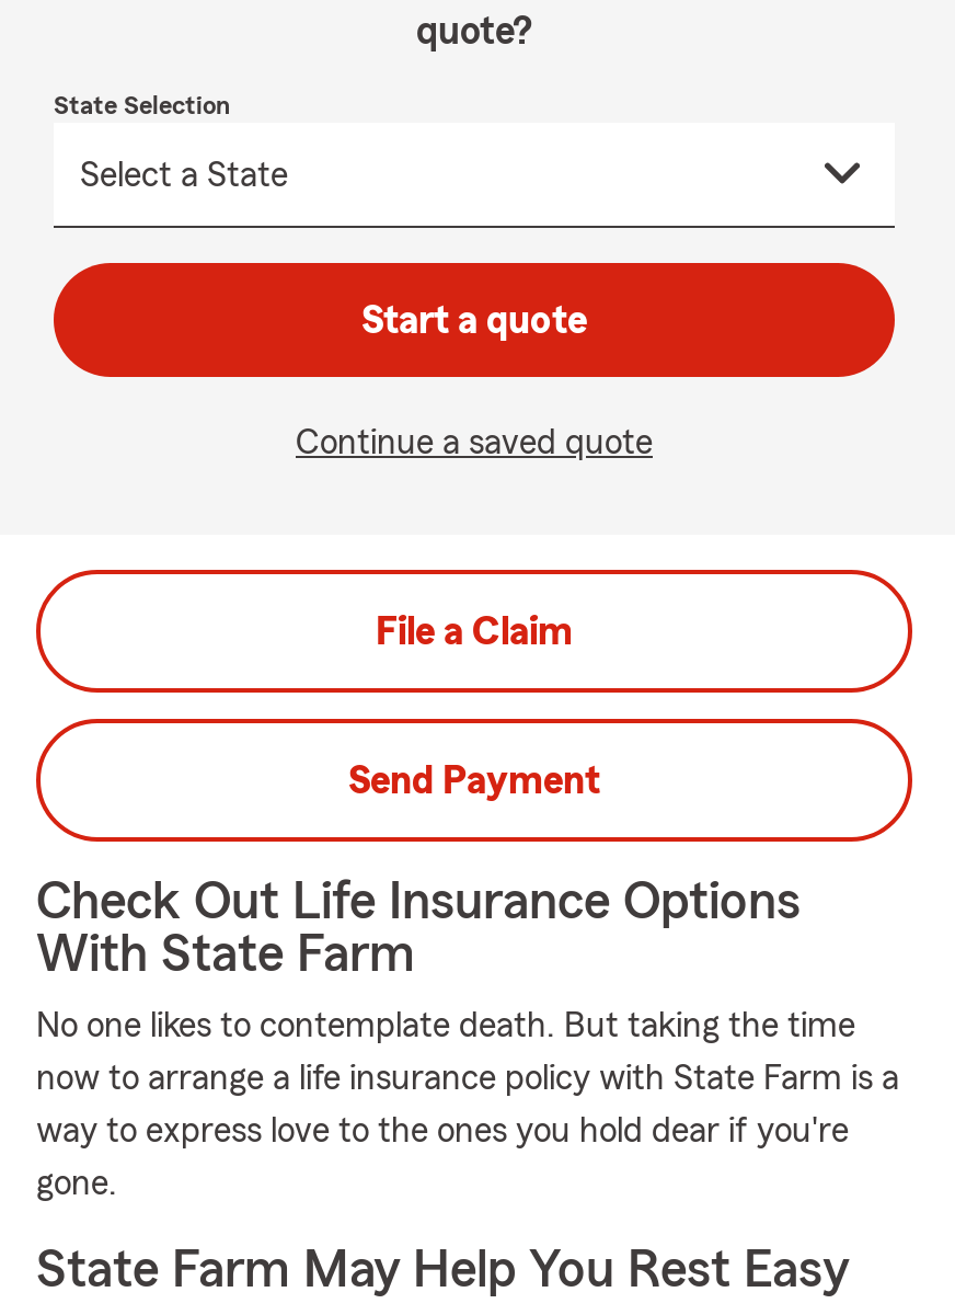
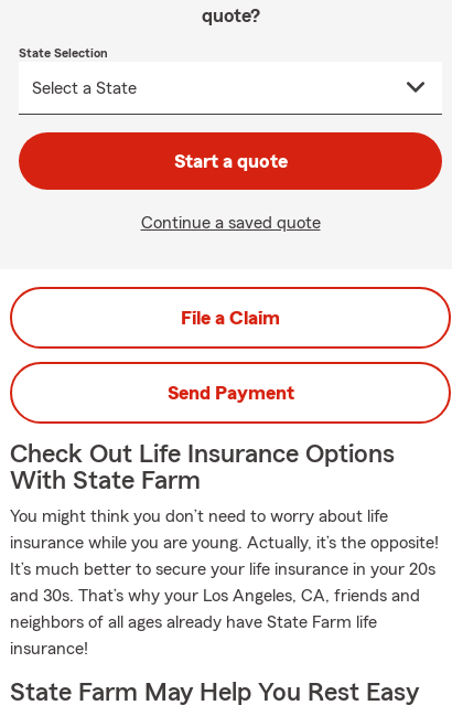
- No one likes to contemplate death. But taking the time
- now to arrange a life insurance policy with State Farm is a
- way to express love to the ones you hold dear if you're
- gone.
+ You might think you don’t need to worry about life
+ insurance while you are young. Actually, it’s the opposite!
+ It’s much better to secure your life insurance in your 20s
+ and 30s. That’s why your Los Angeles, CA, friends and
+ neighbors of all ages already have State Farm life
+ insurance!
